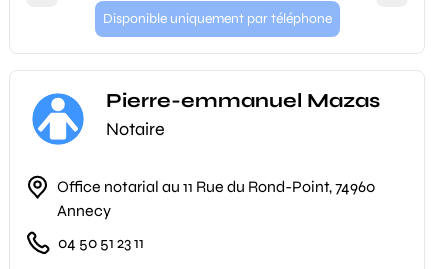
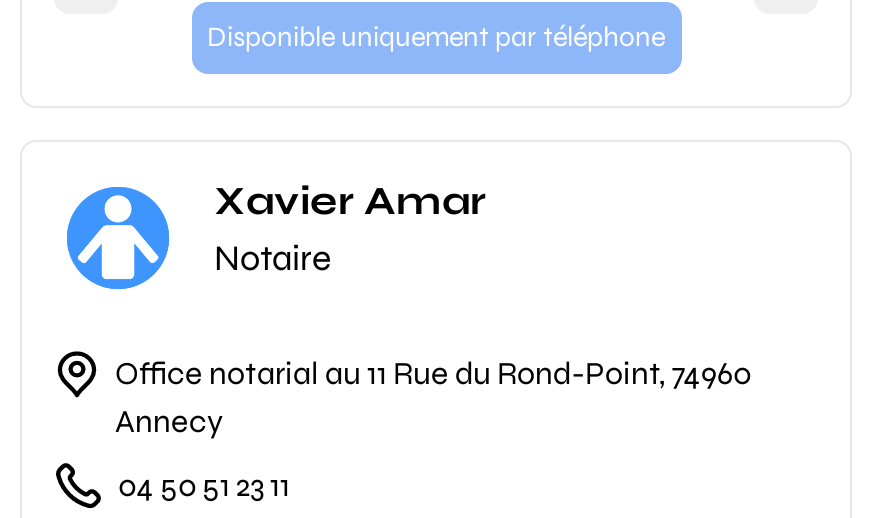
- Pierre-emmanuel Mazas
+ Xavier Amar
